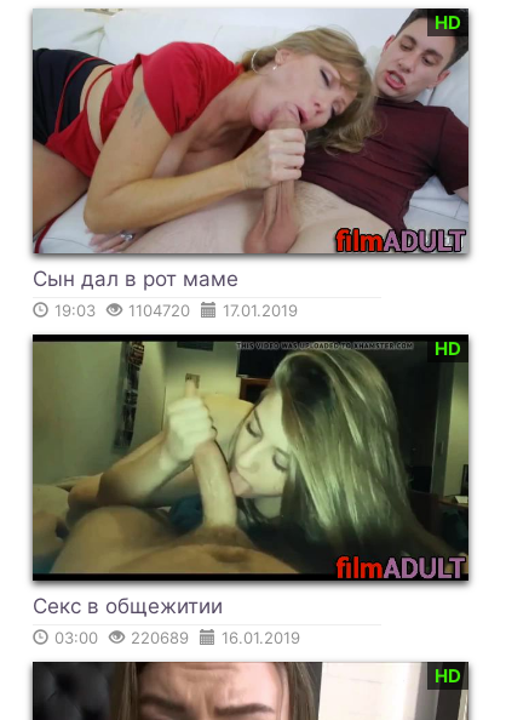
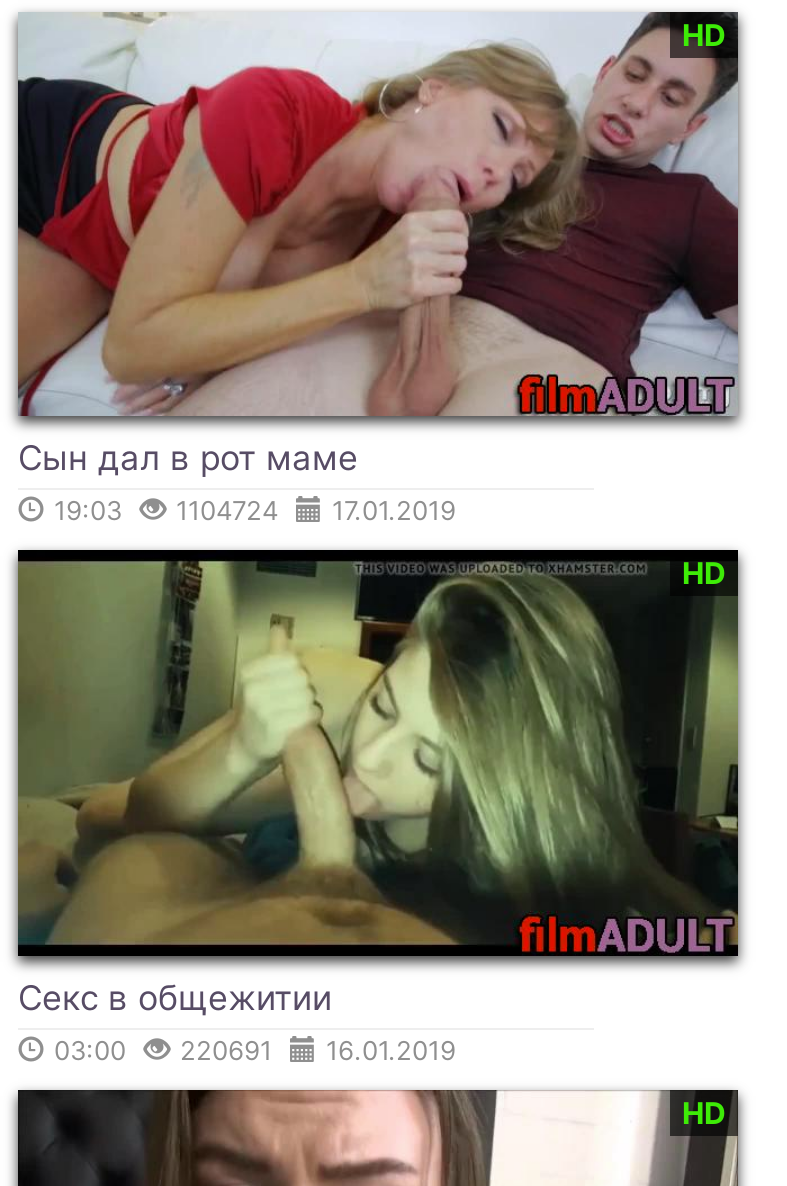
- 19:03 1104720 17.01.2019
+ 19:03 1104724 17.01.2019

- 03:00 220689 16.01.2019
+ 03:00 220691 16.01.2019
